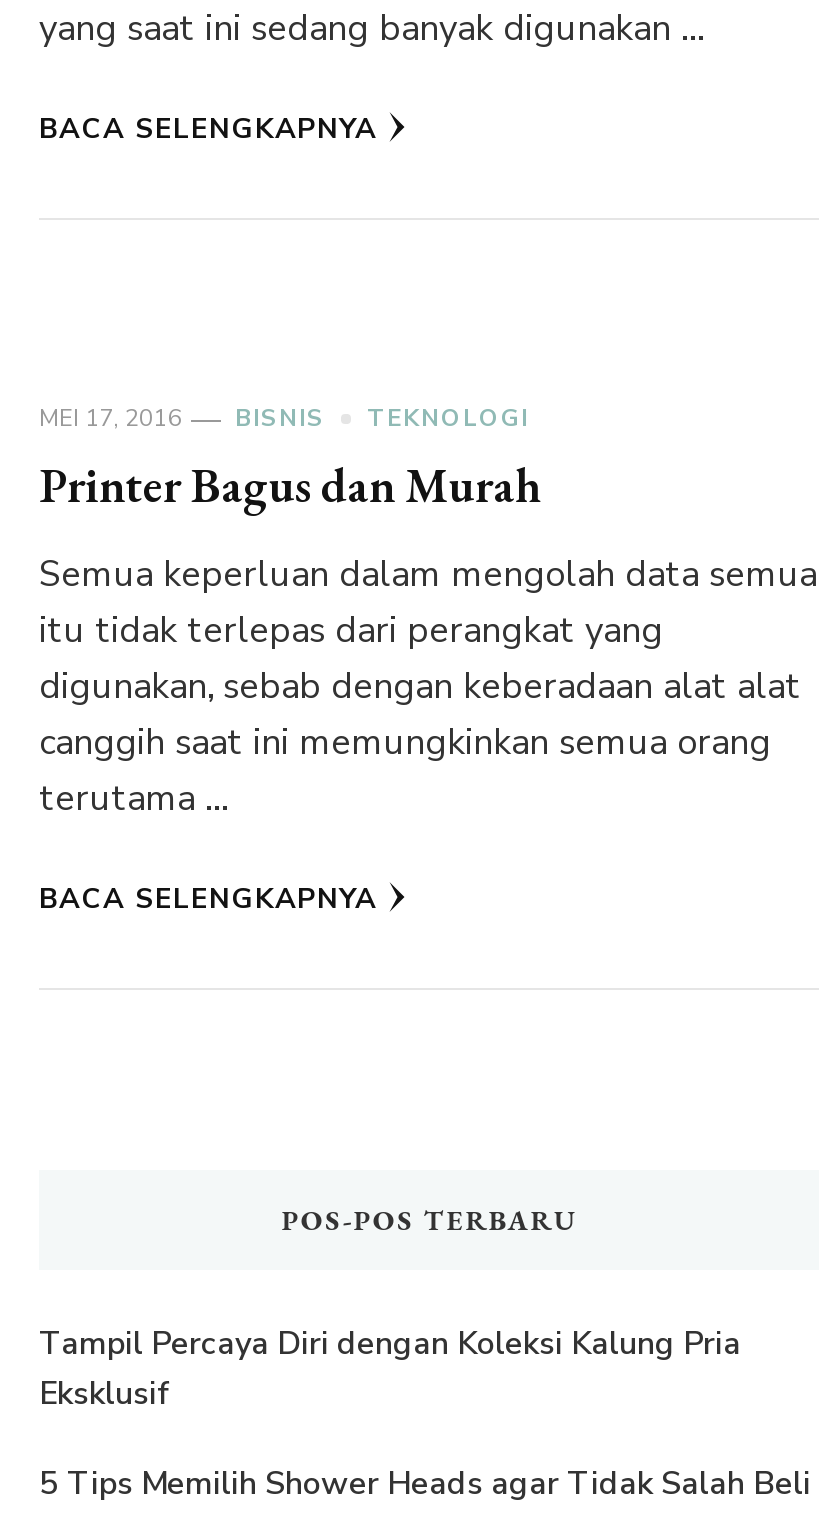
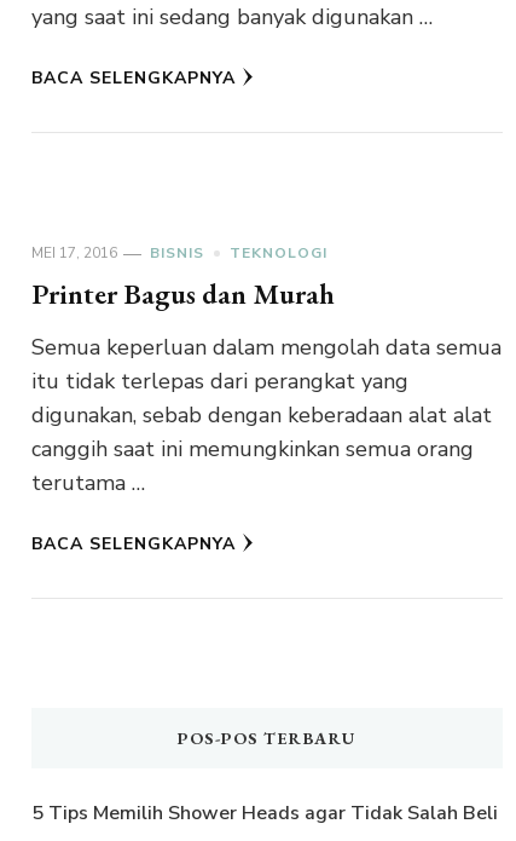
- Tampil Percaya Diri dengan Koleksi Kalung Pria
- Eksklusif
